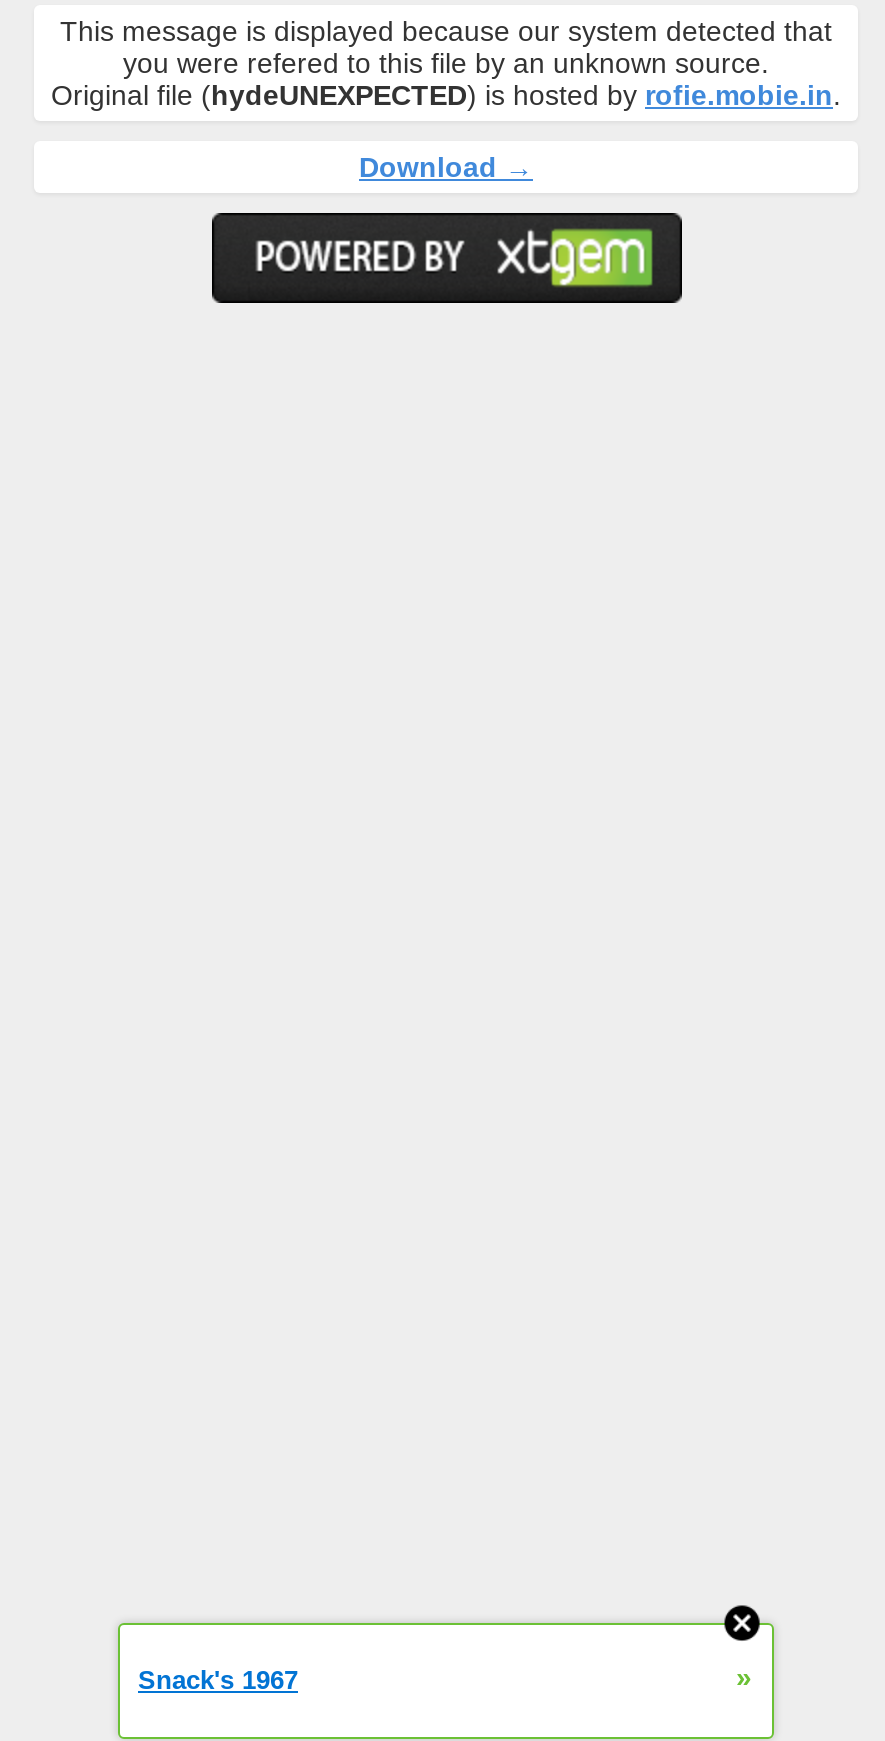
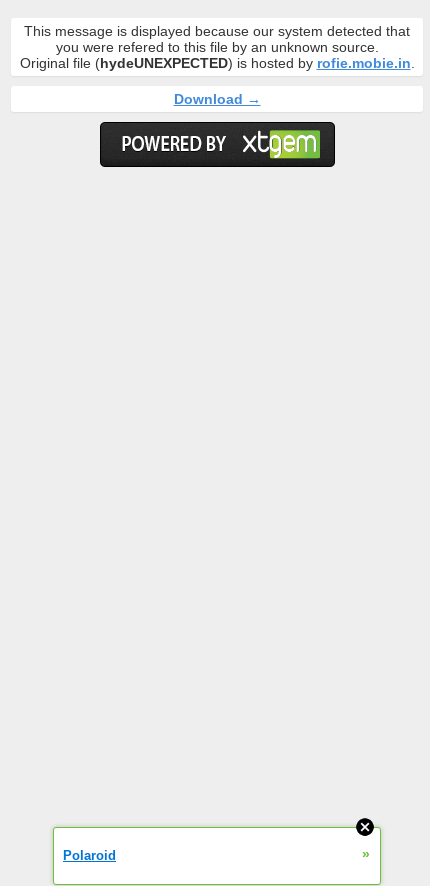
- Snack's 1967
+ Polaroid
